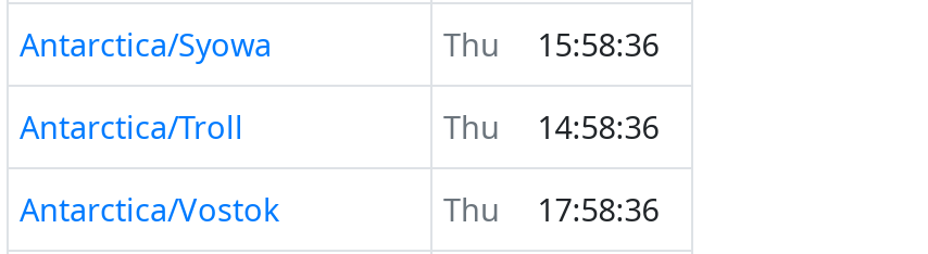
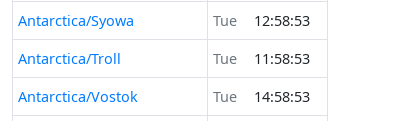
- Thu
- 15:58:36
+ Tue
+ 12:58:53

- Thu
- 14:58:36
+ Tue
+ 11:58:53

- Thu
- 17:58:36
+ Tue
+ 14:58:53
